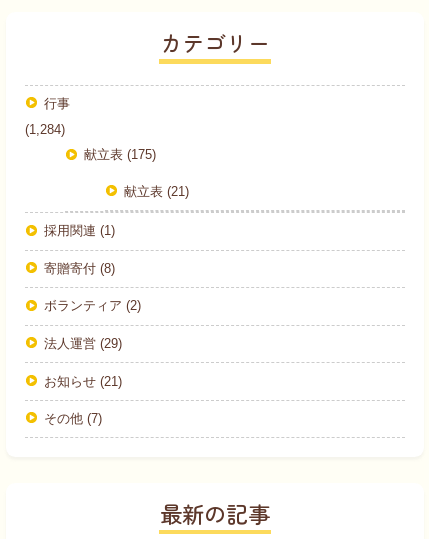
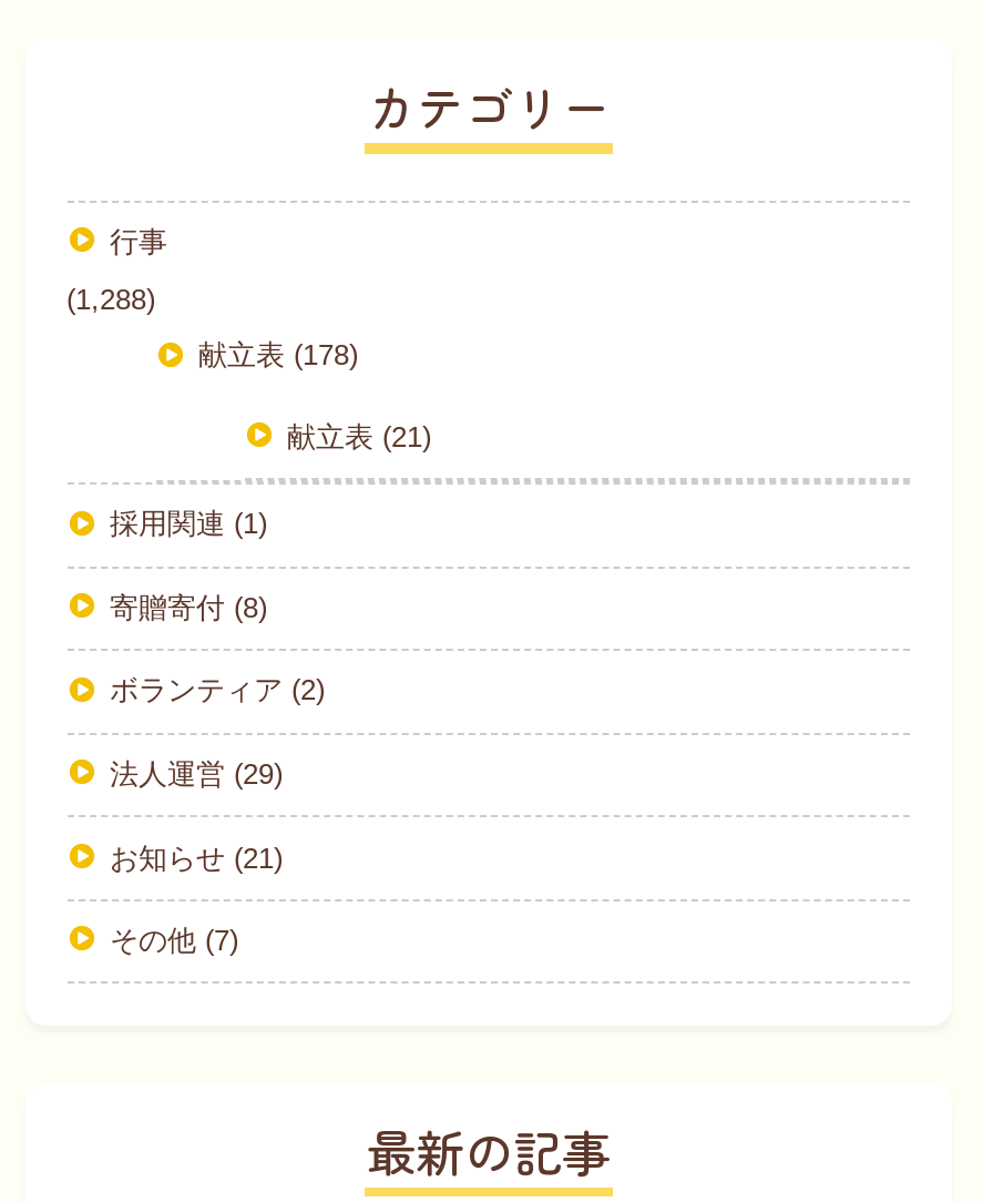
- (1,284)
+ (1,288)

- 献立表 (175)
+ 献立表 (178)
